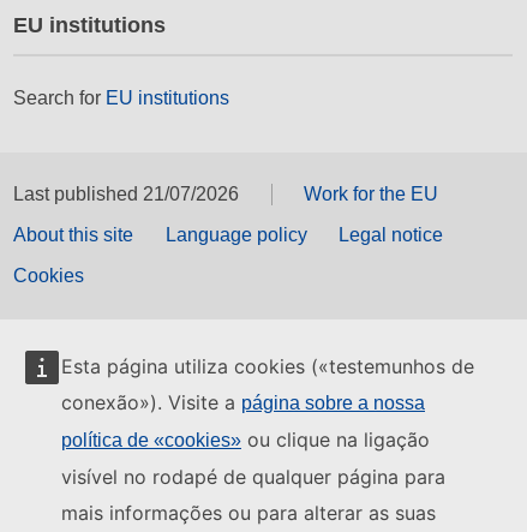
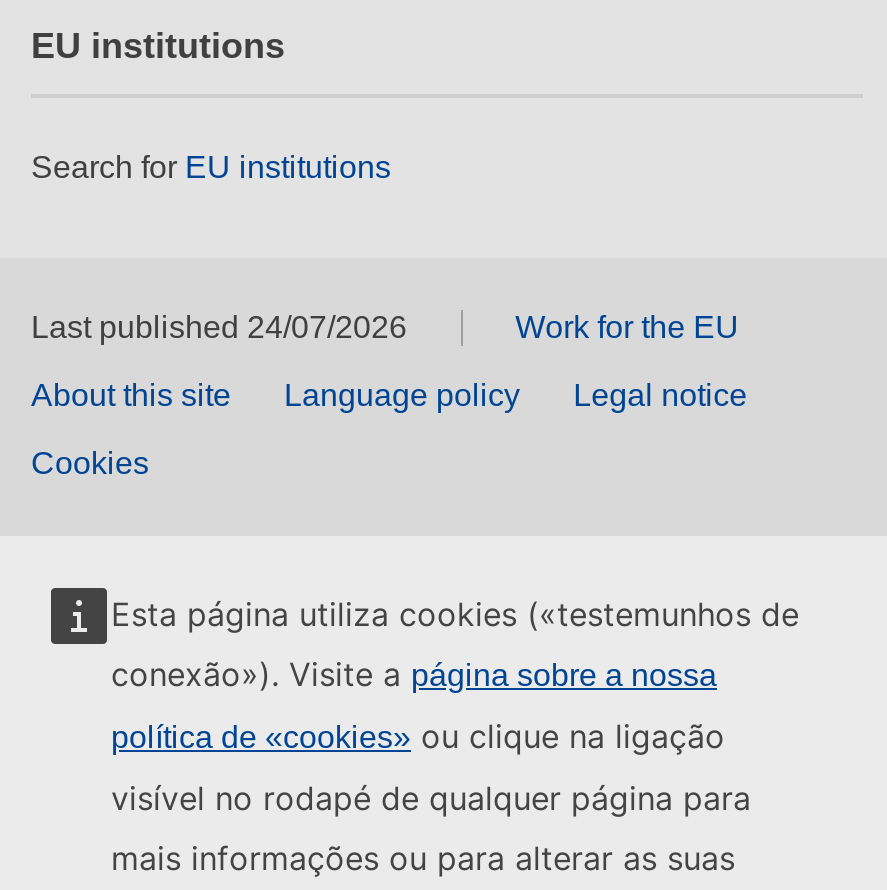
- Last published 21/07/2026
+ Last published 24/07/2026
